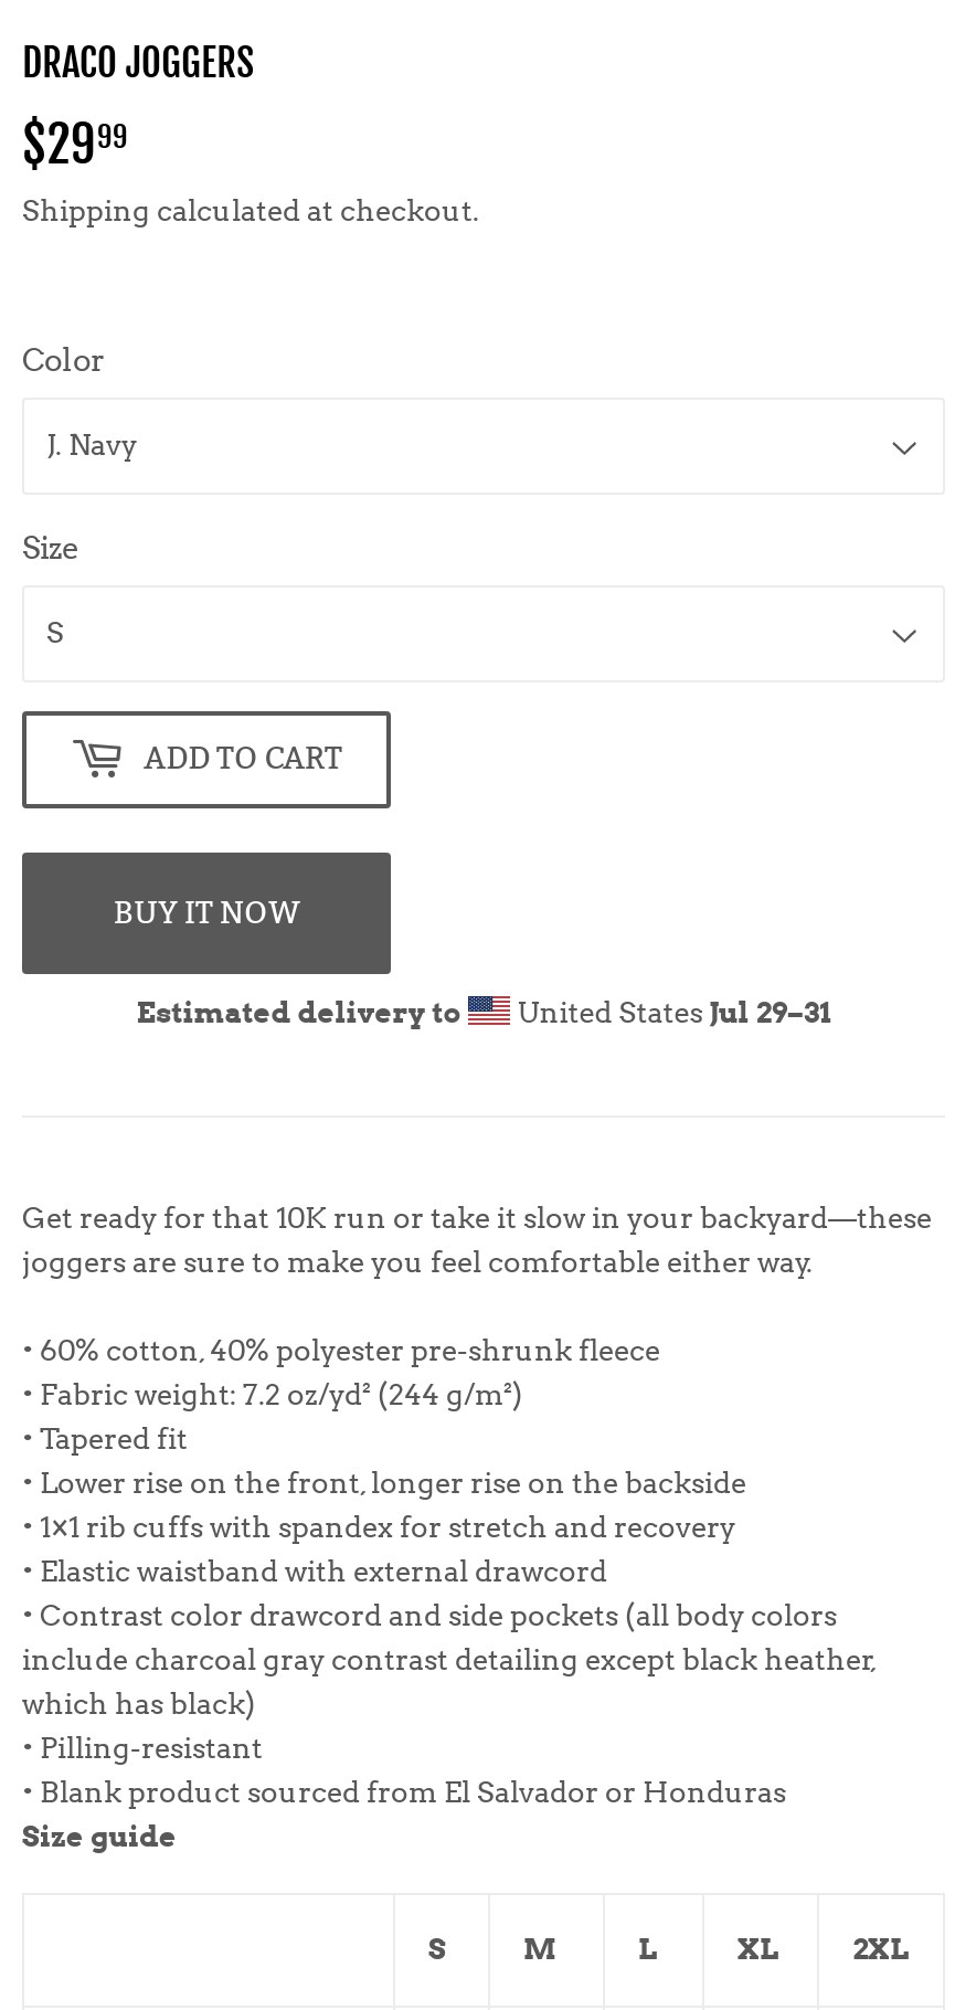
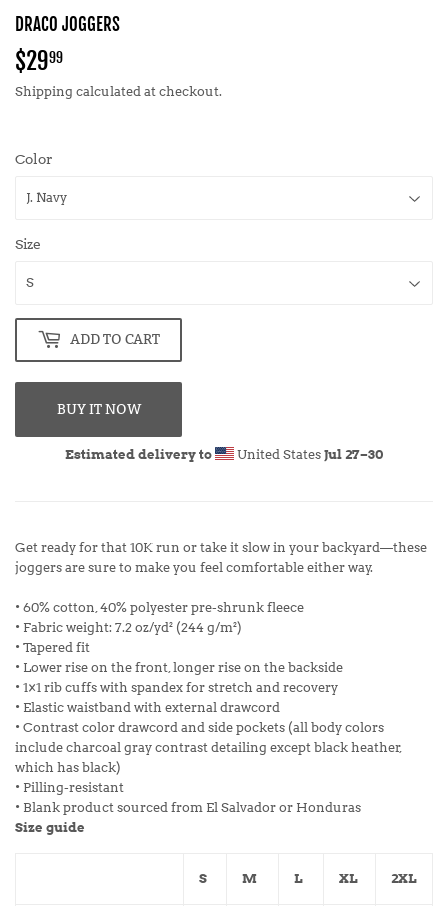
- United States Jul 29–31
+ United States Jul 27–30
